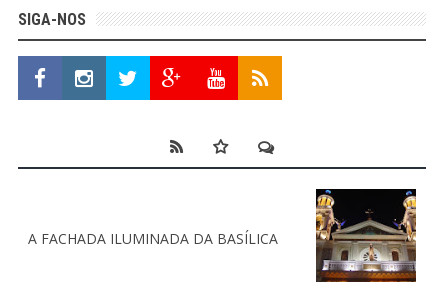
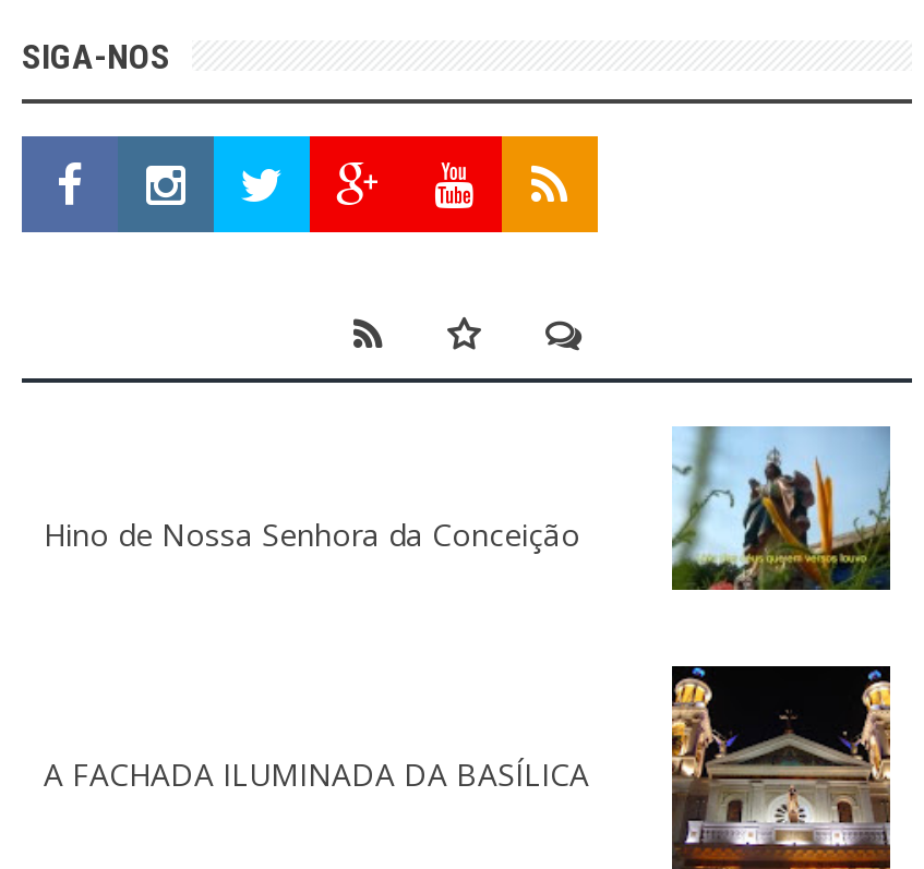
+ Hino de Nossa Senhora da Conceição

+ [image]
